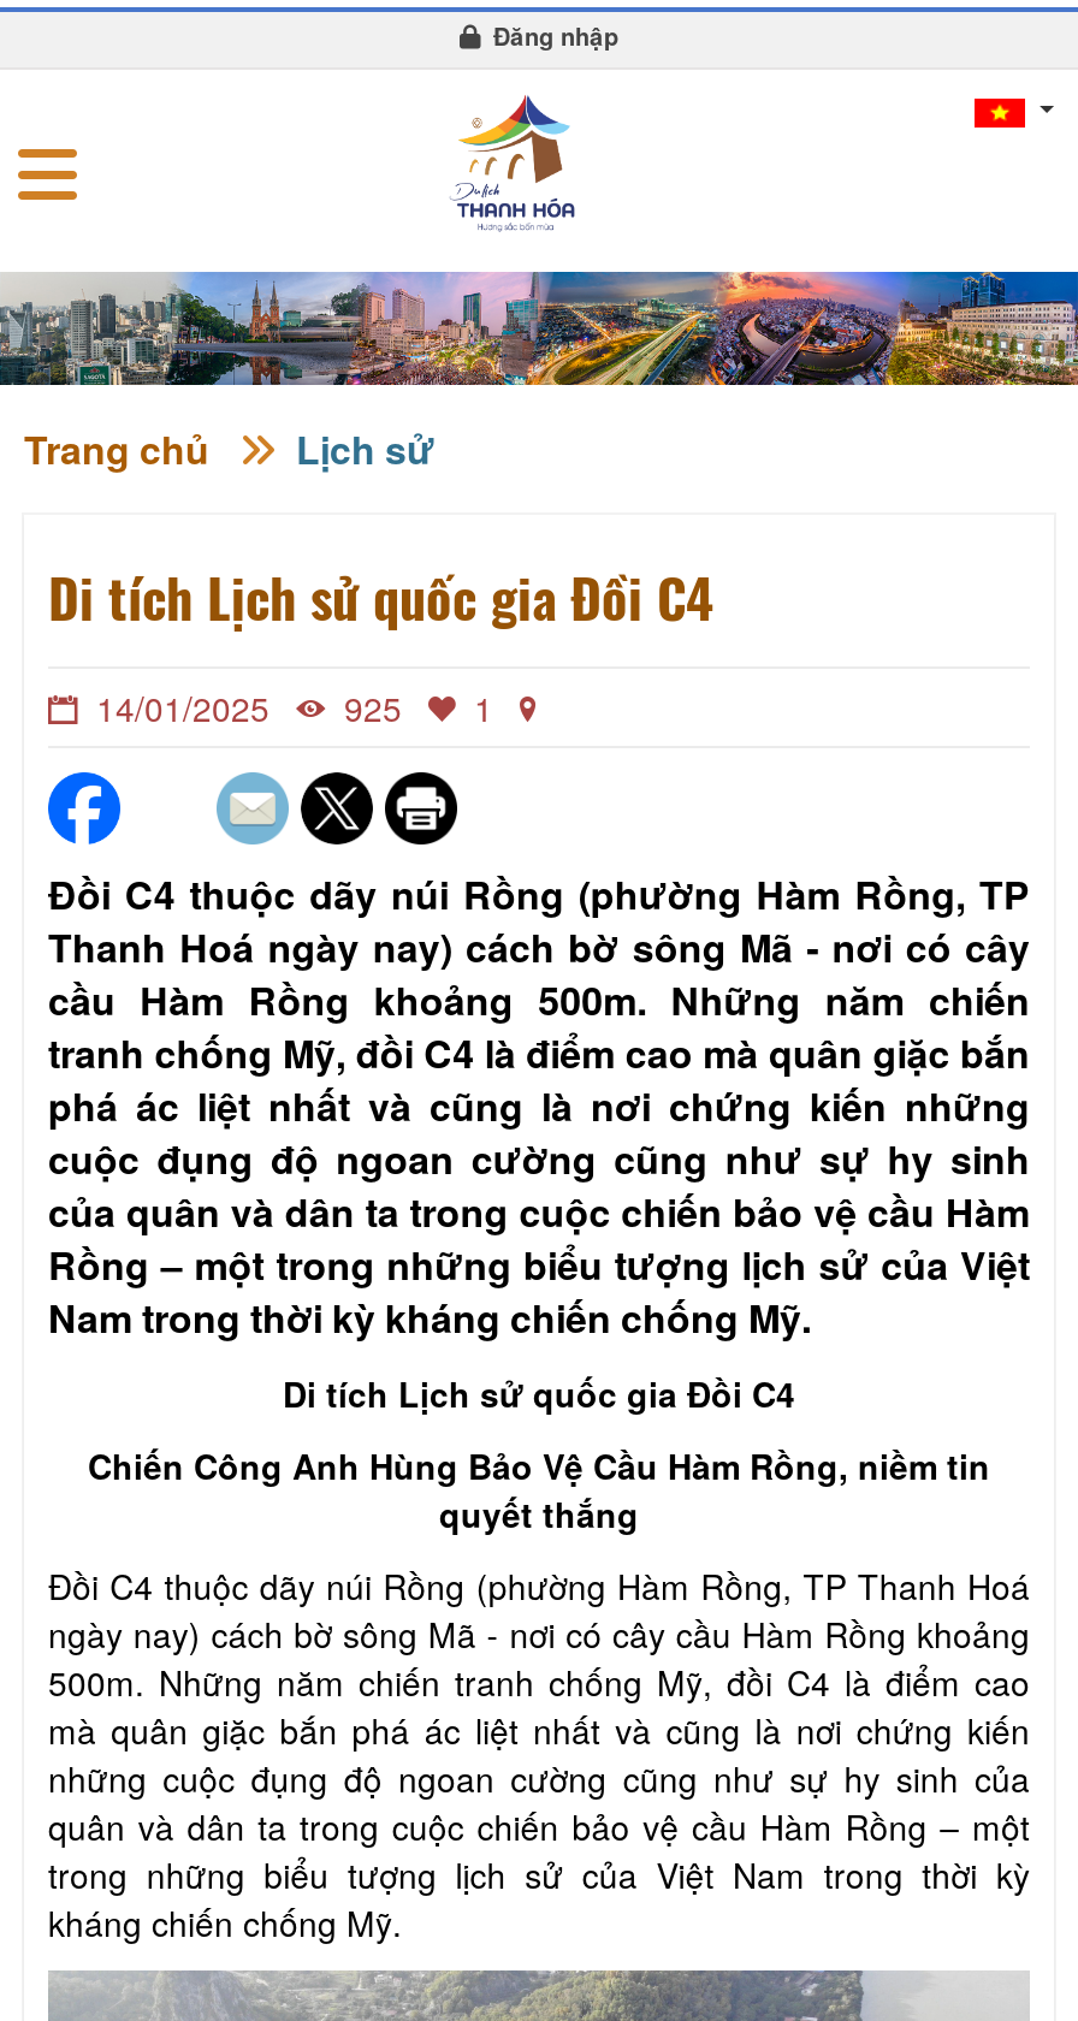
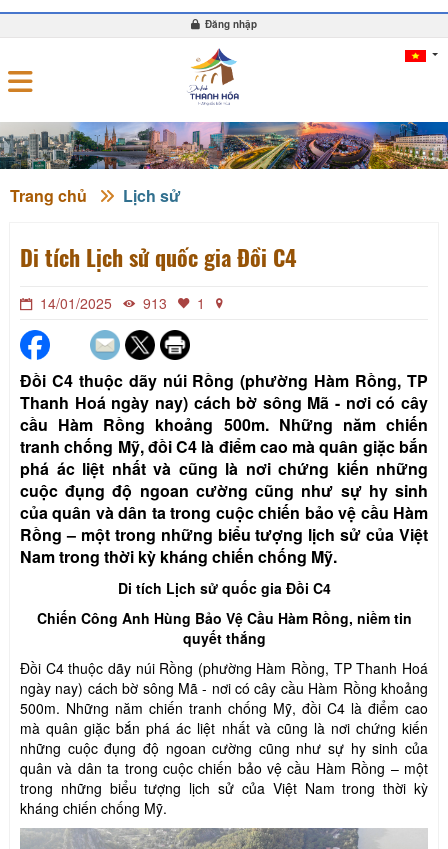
- 14/01/2025 925 1
+ 14/01/2025 913 1
